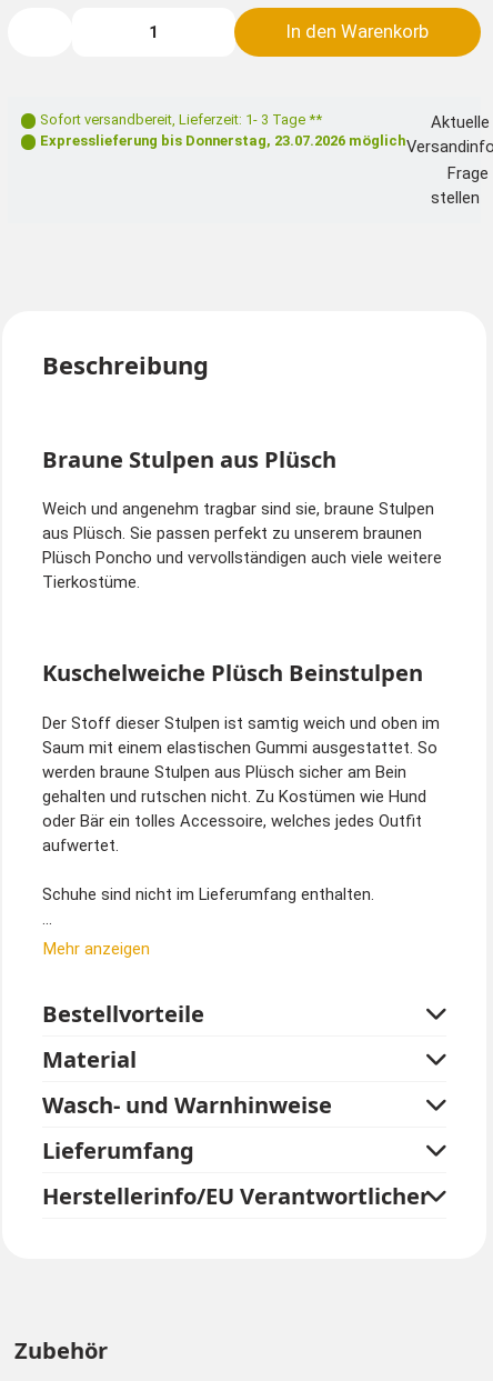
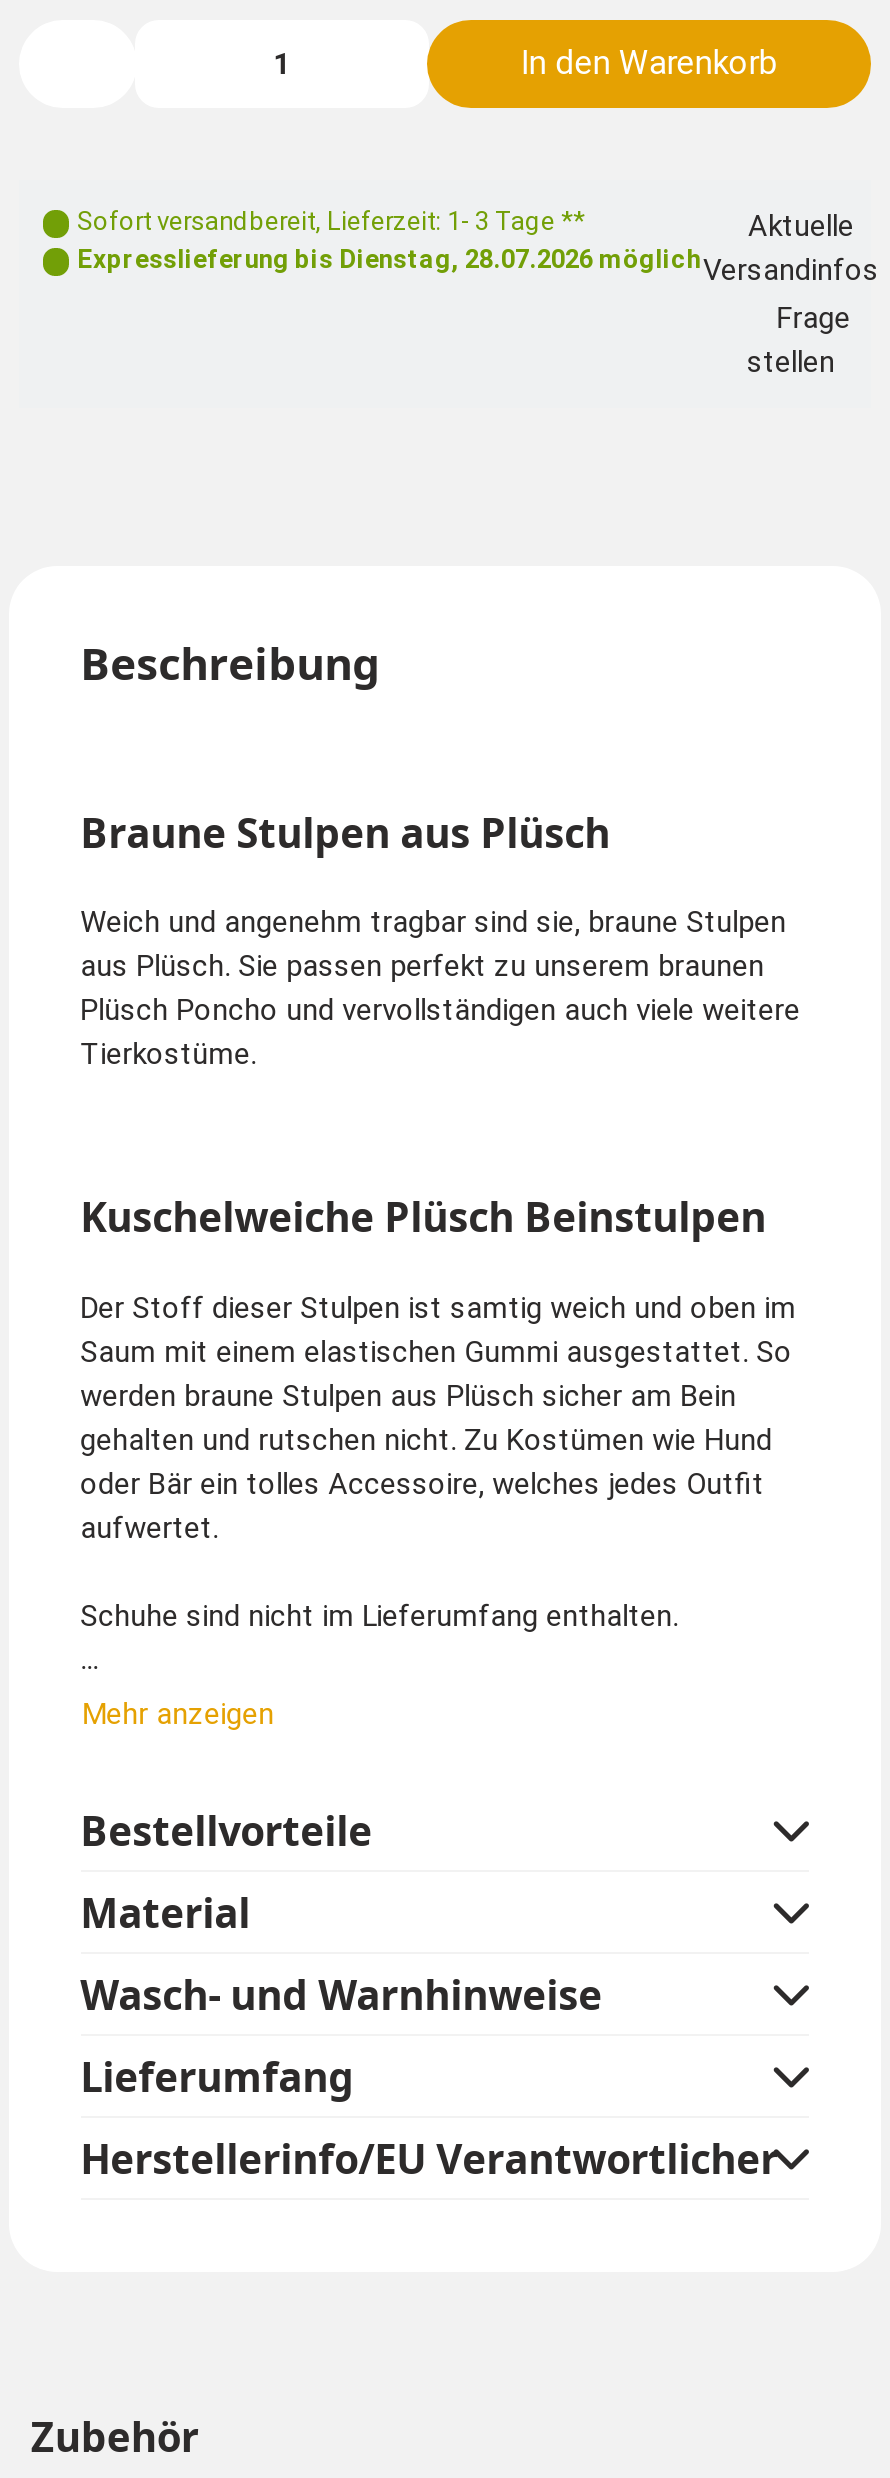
- Expresslieferung bis Donnerstag, 23.07.2026 möglich
+ Expresslieferung bis Dienstag, 28.07.2026 möglich
